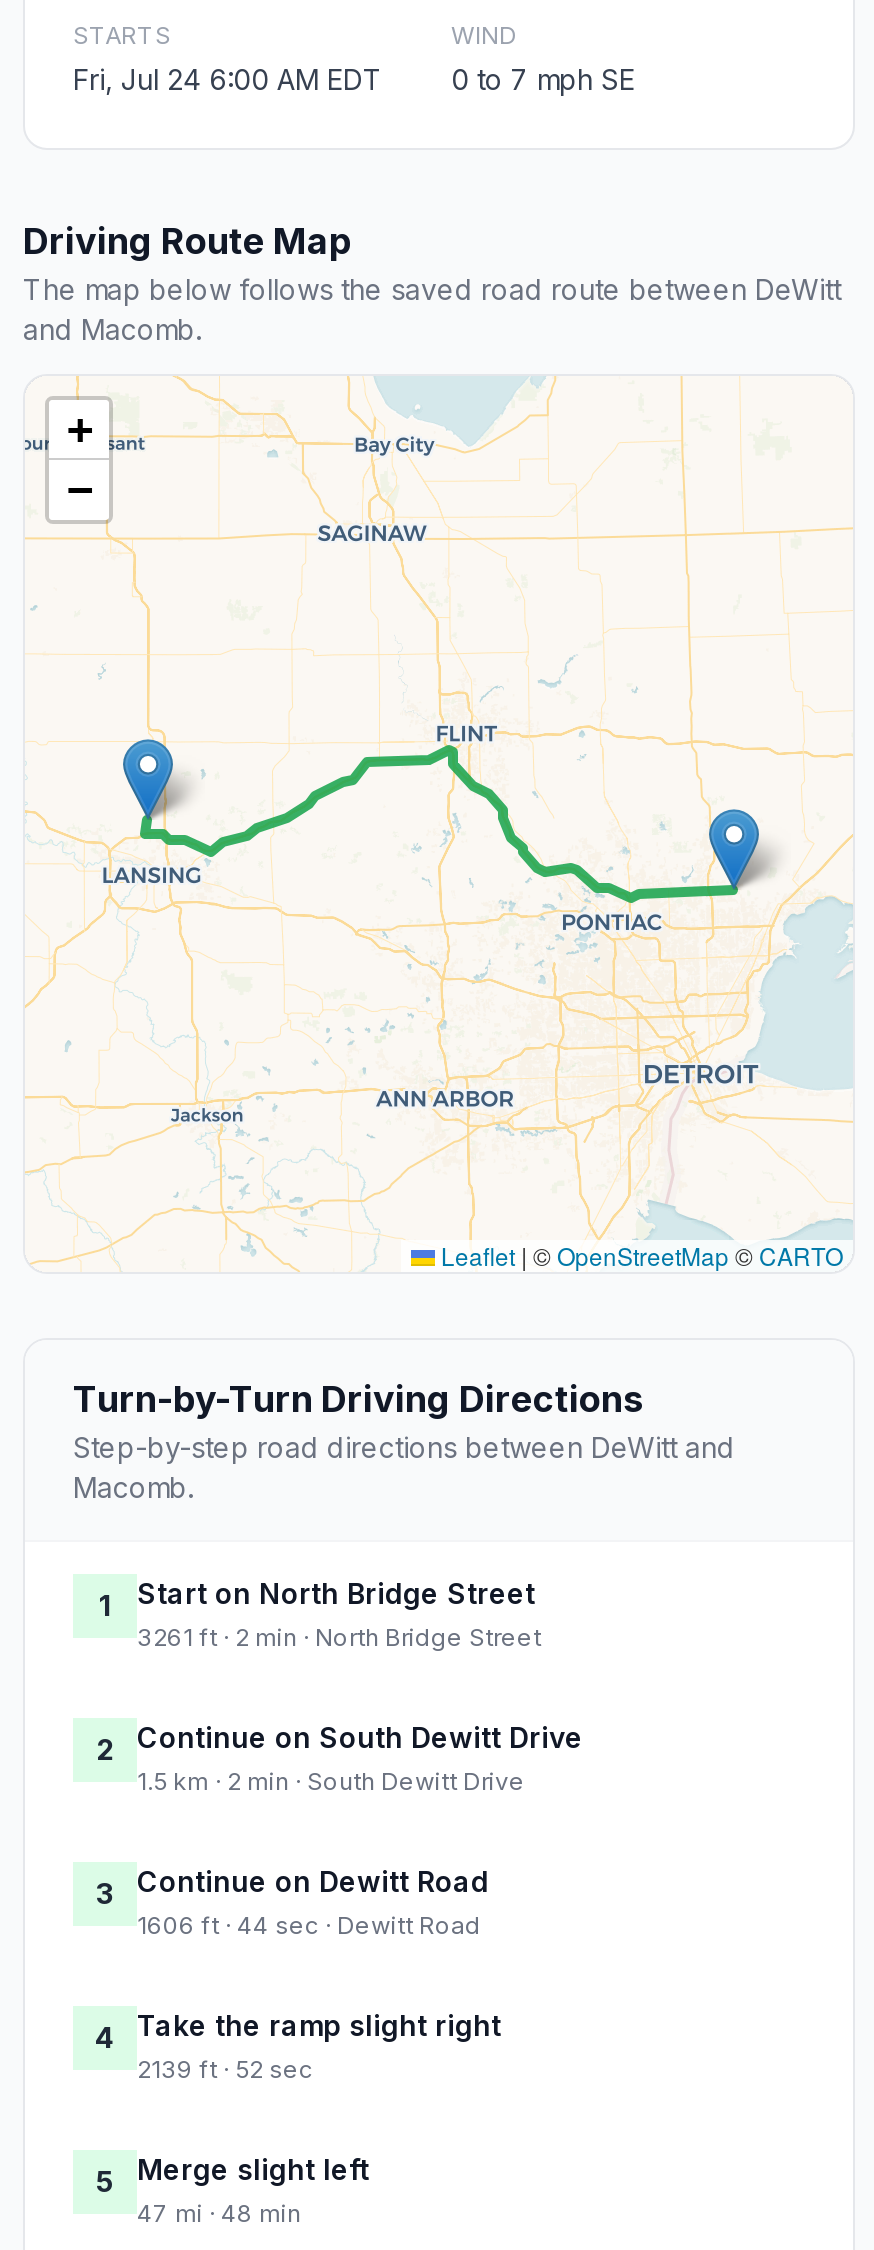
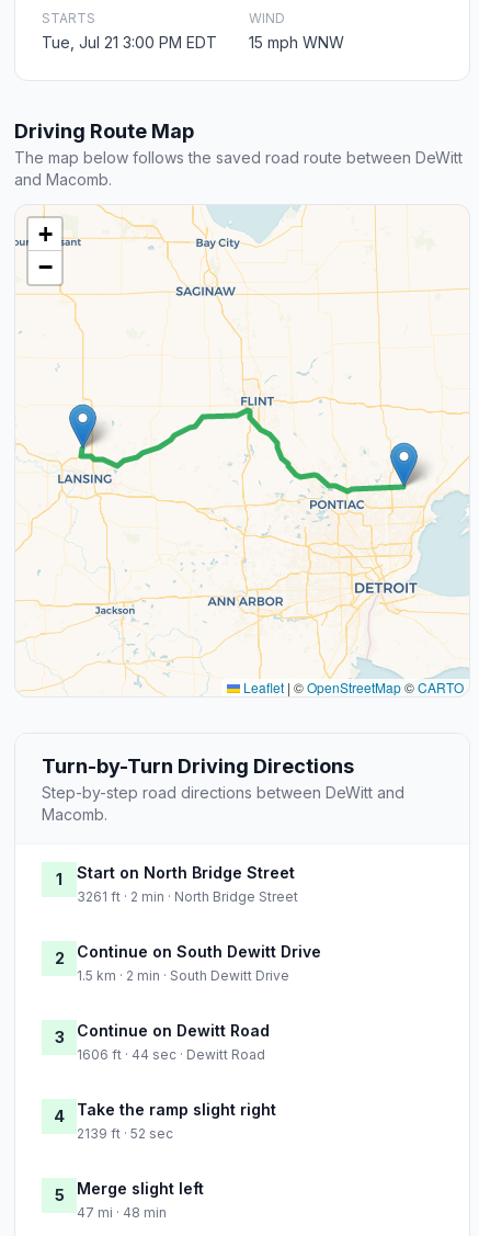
- Fri, Jul 24 6:00 AM EDT
+ Tue, Jul 21 3:00 PM EDT

- 0 to 7 mph SE
+ 15 mph WNW
